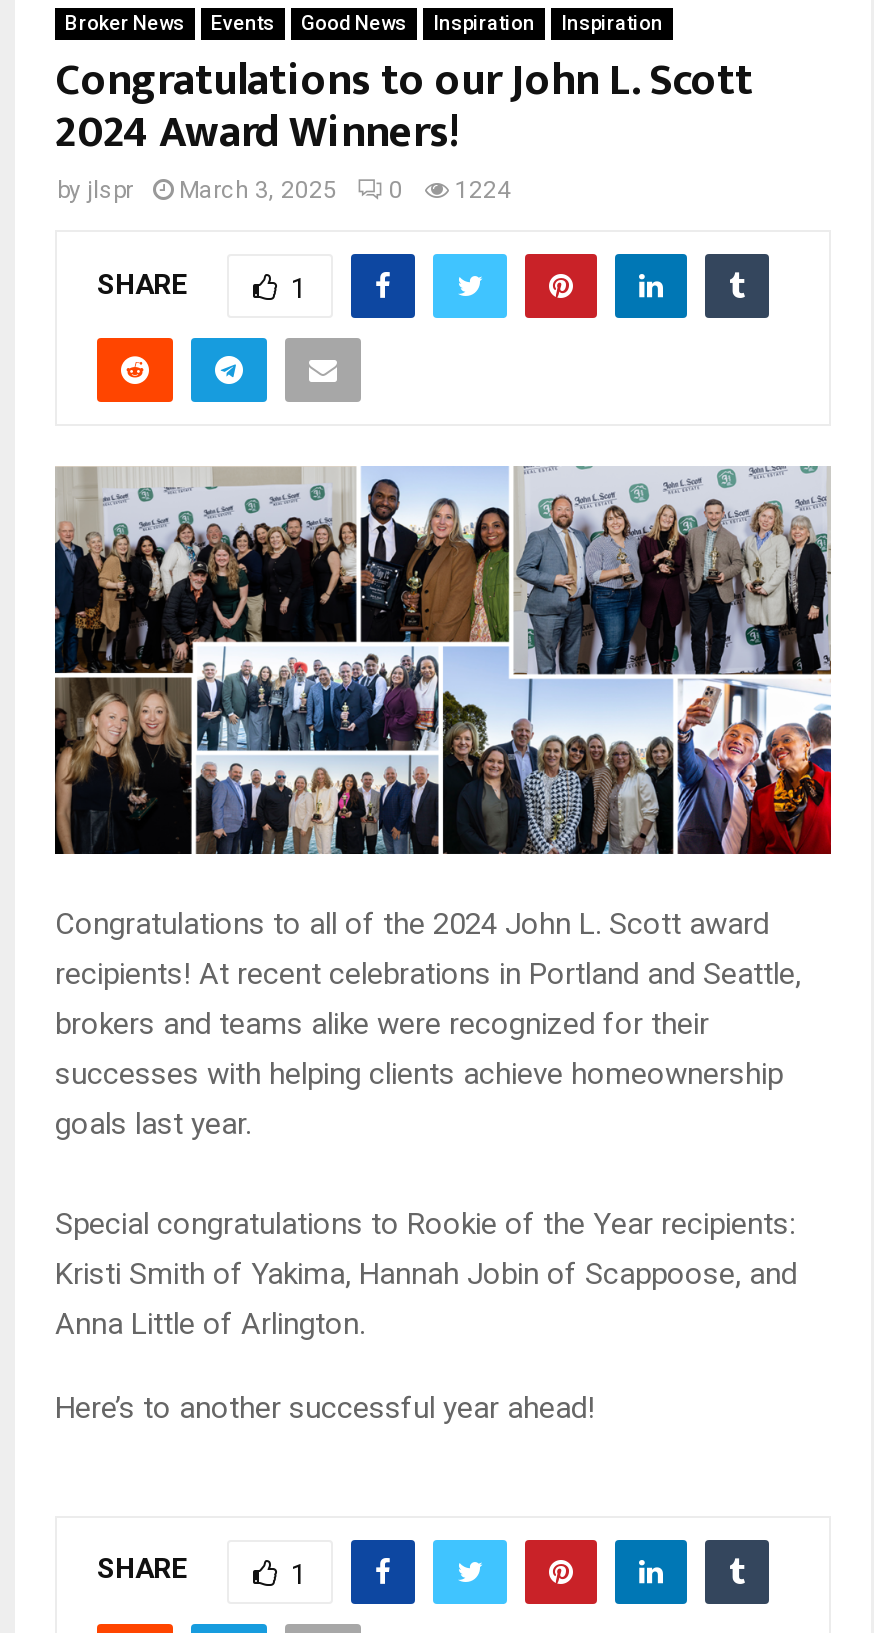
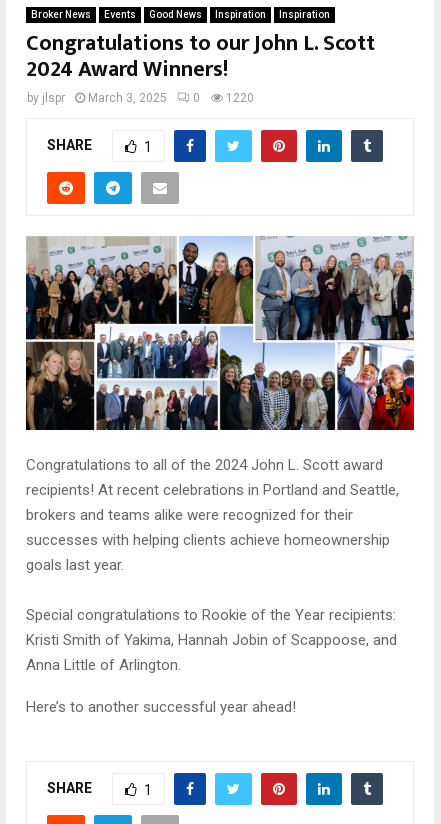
- by jlspr March 3, 2025 0 1224
+ by jlspr March 3, 2025 0 1220
